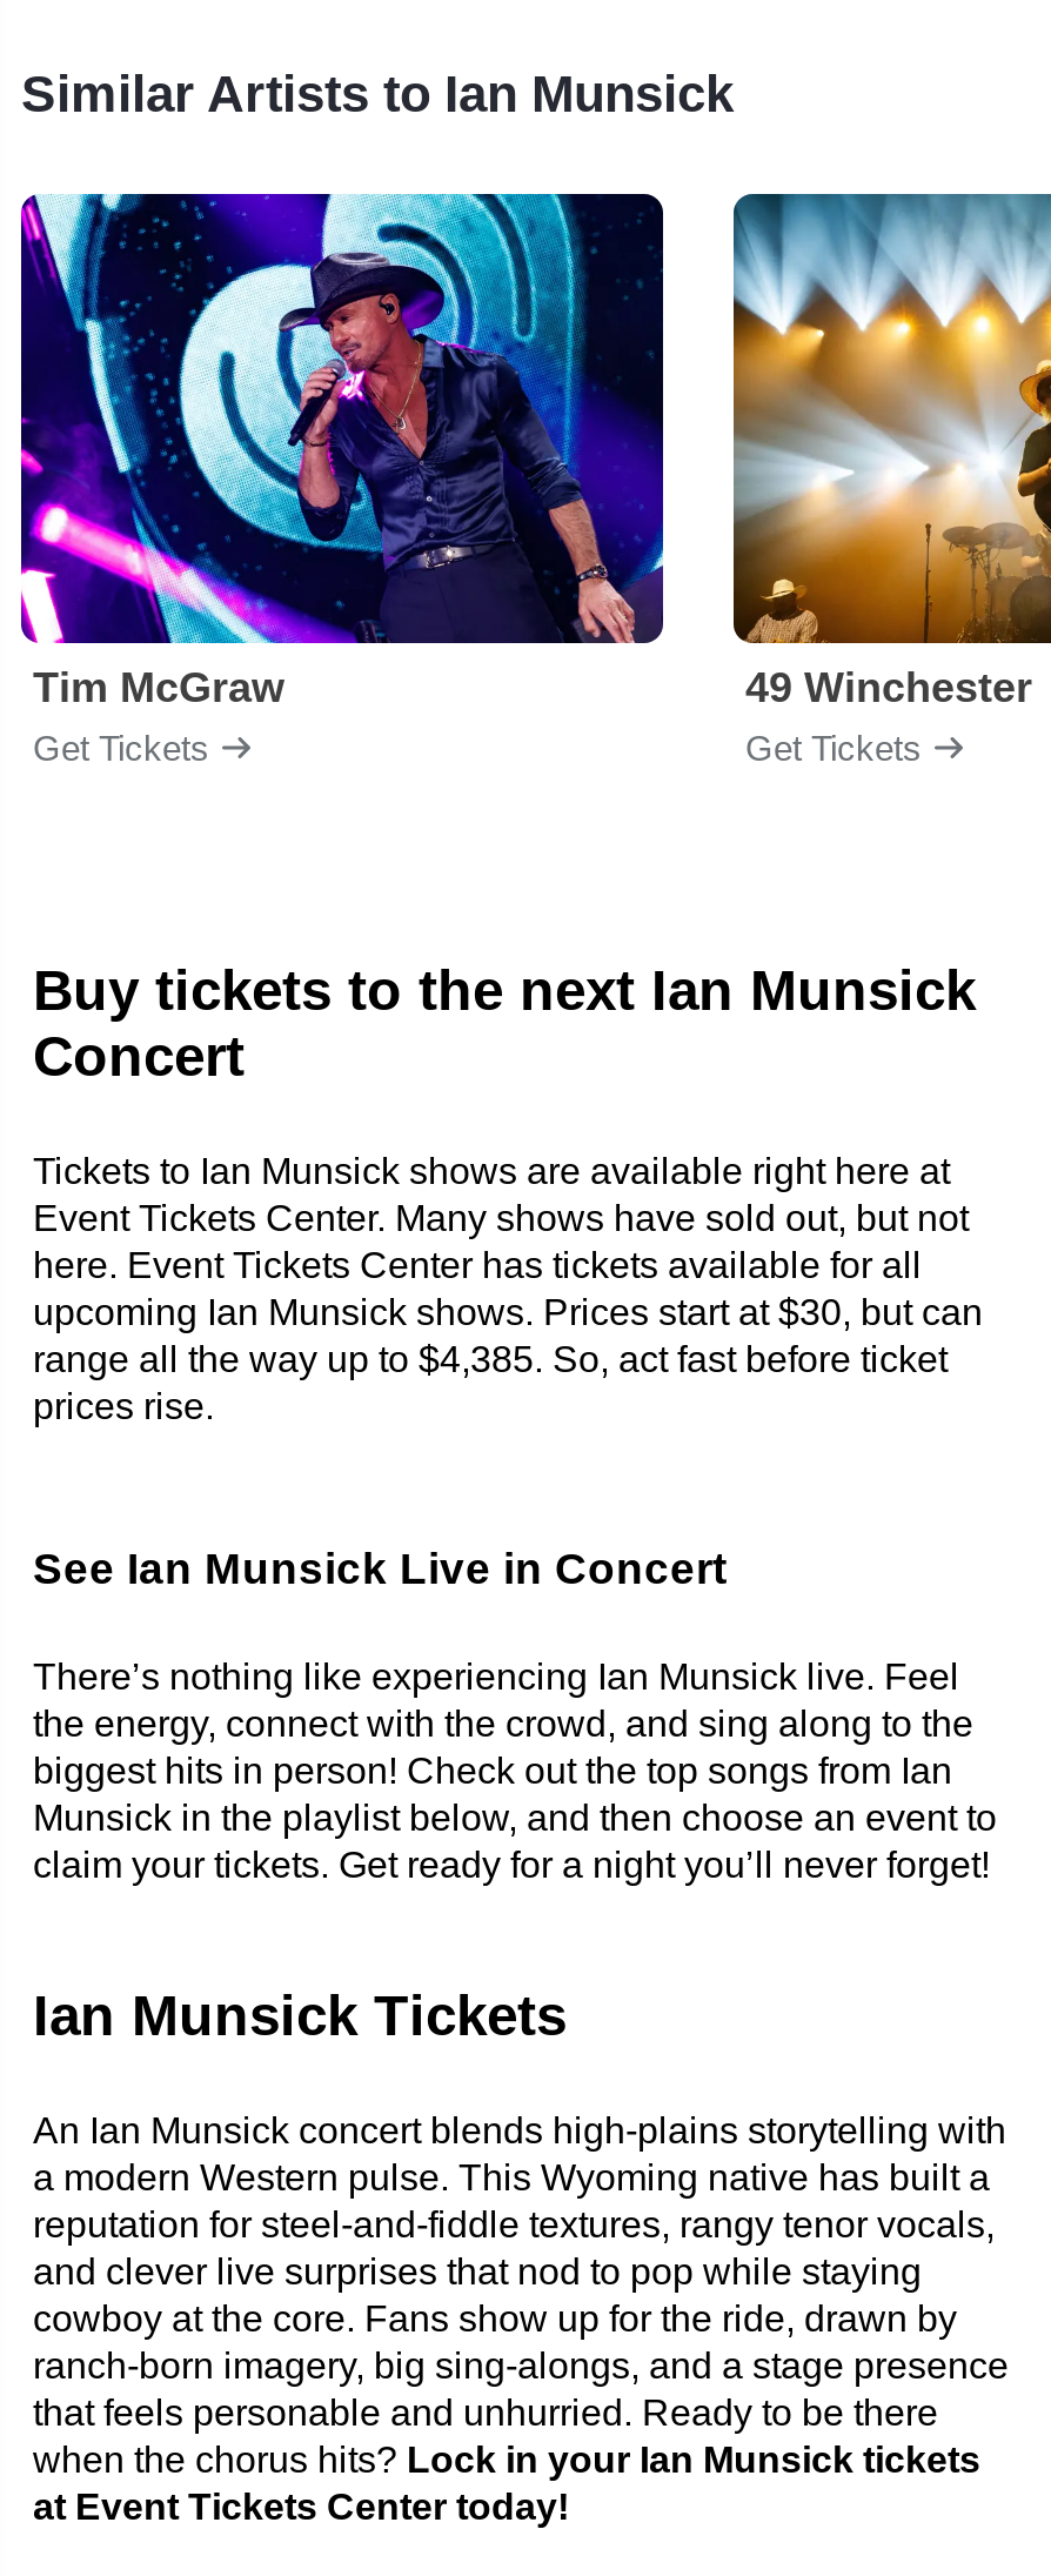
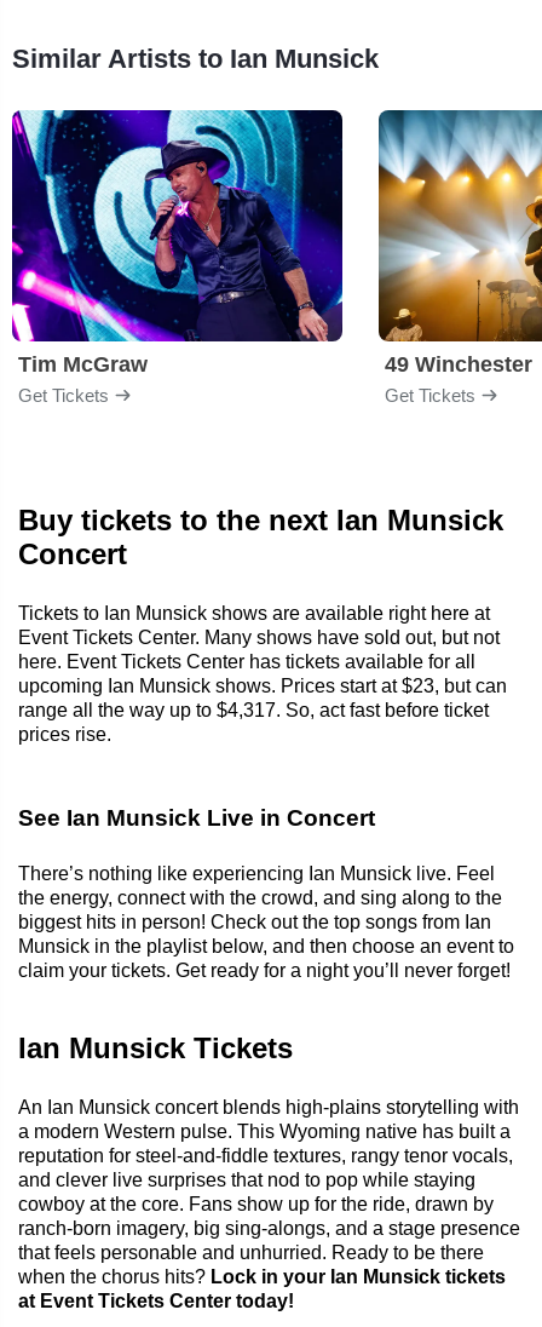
- upcoming Ian Munsick shows. Prices start at $30, but can
+ upcoming Ian Munsick shows. Prices start at $23, but can

- range all the way up to $4,385. So, act fast before ticket
+ range all the way up to $4,317. So, act fast before ticket
